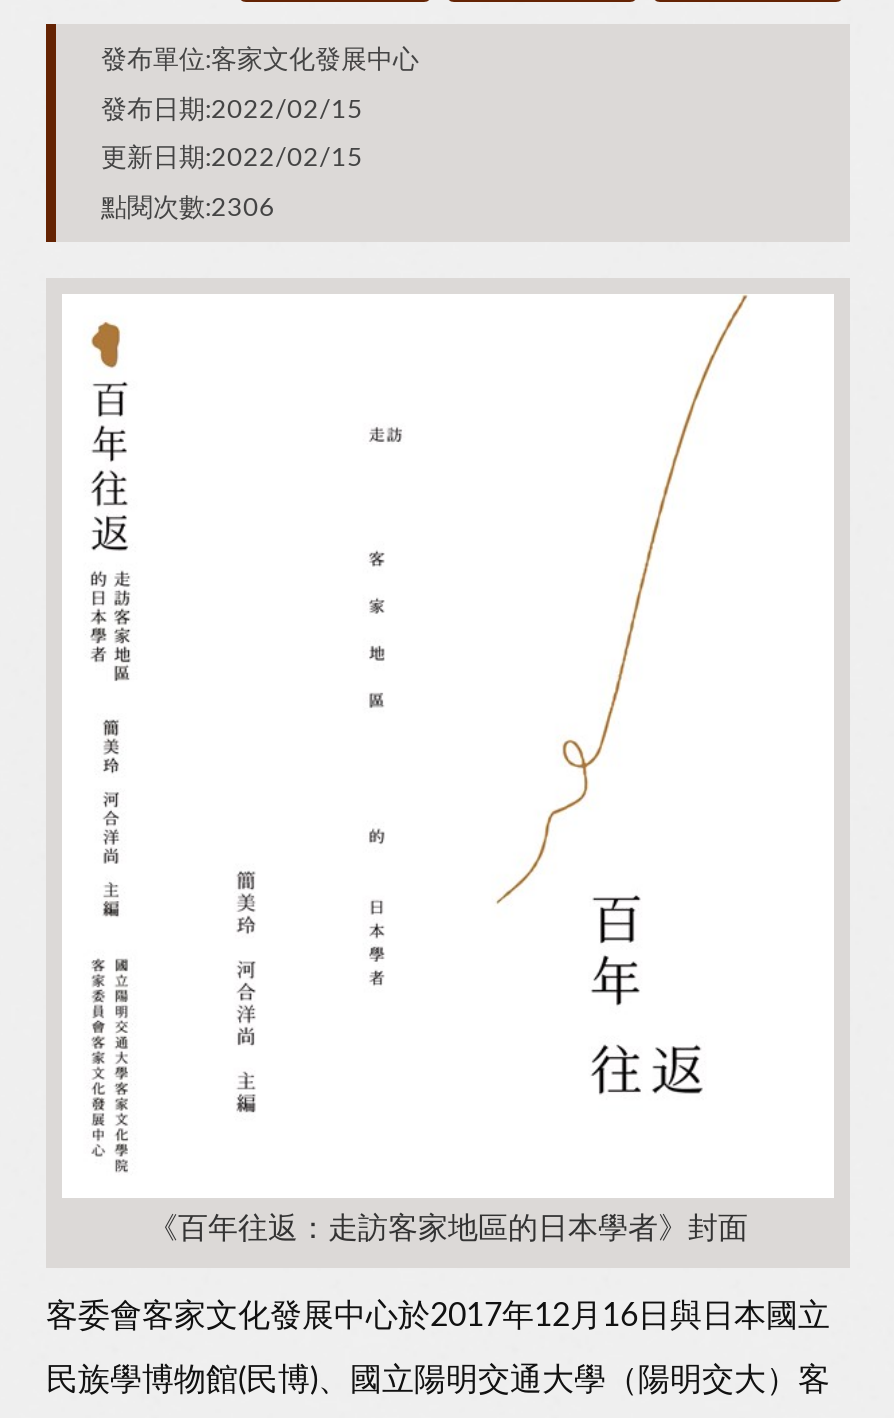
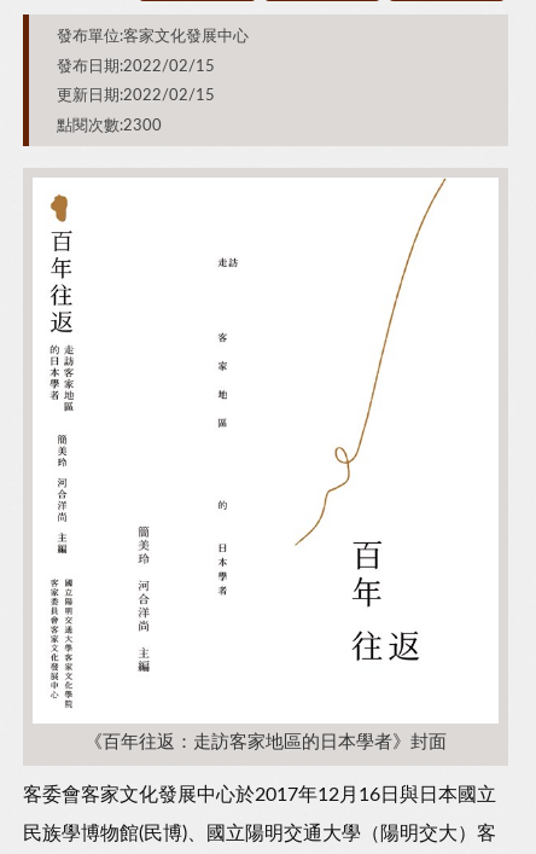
- 點閱次數:2306
+ 點閱次數:2300
